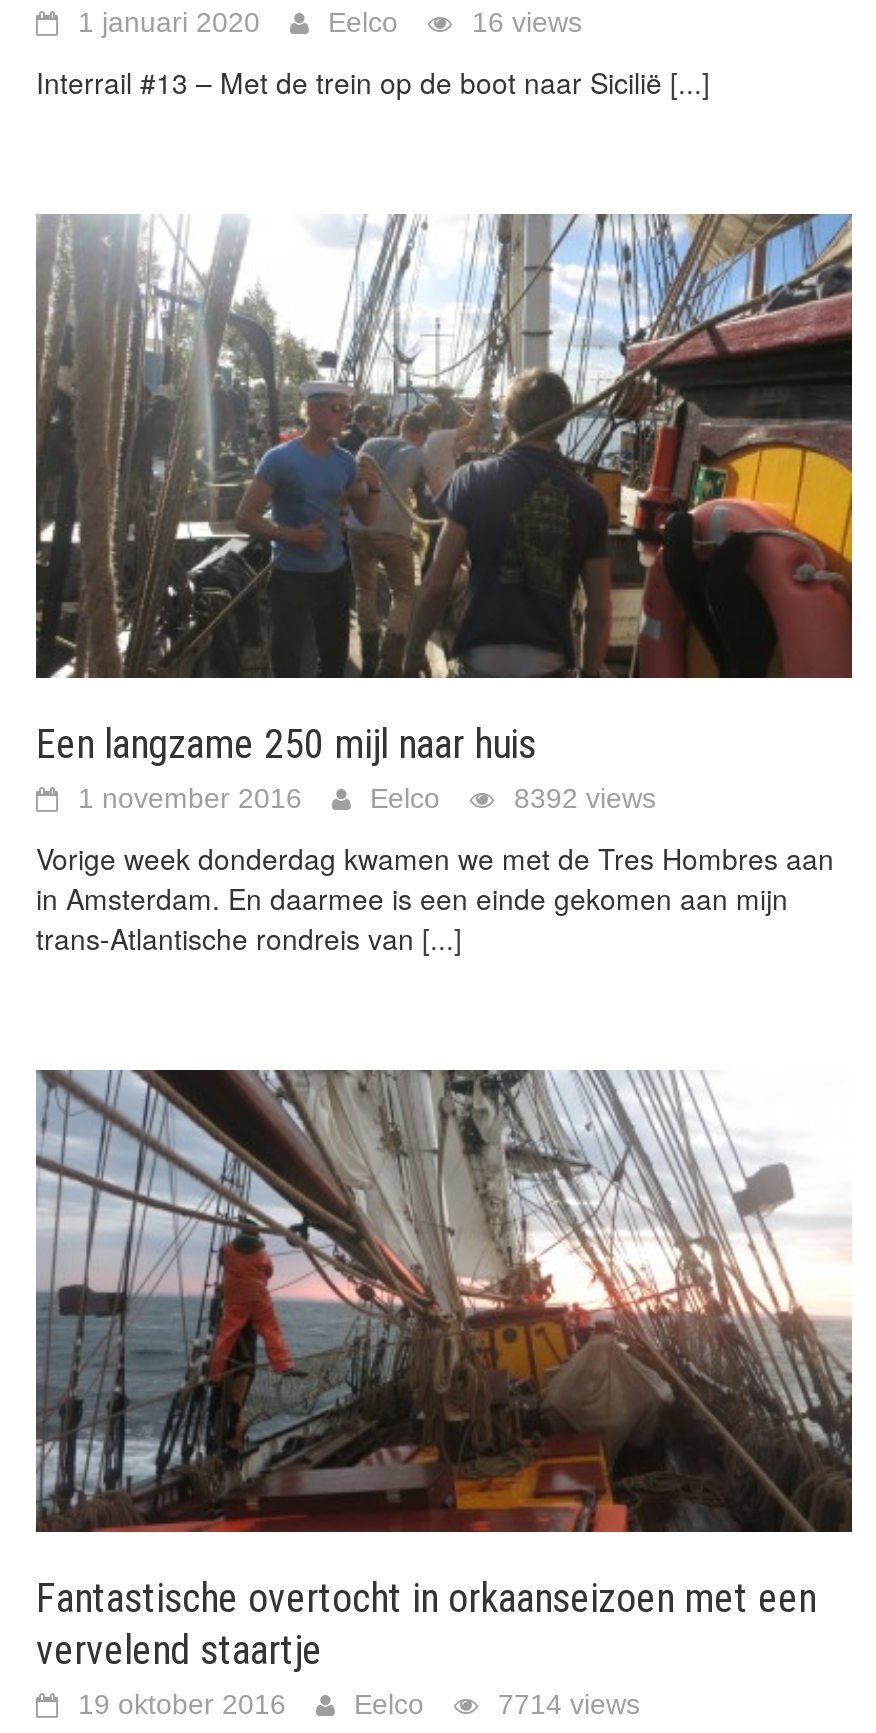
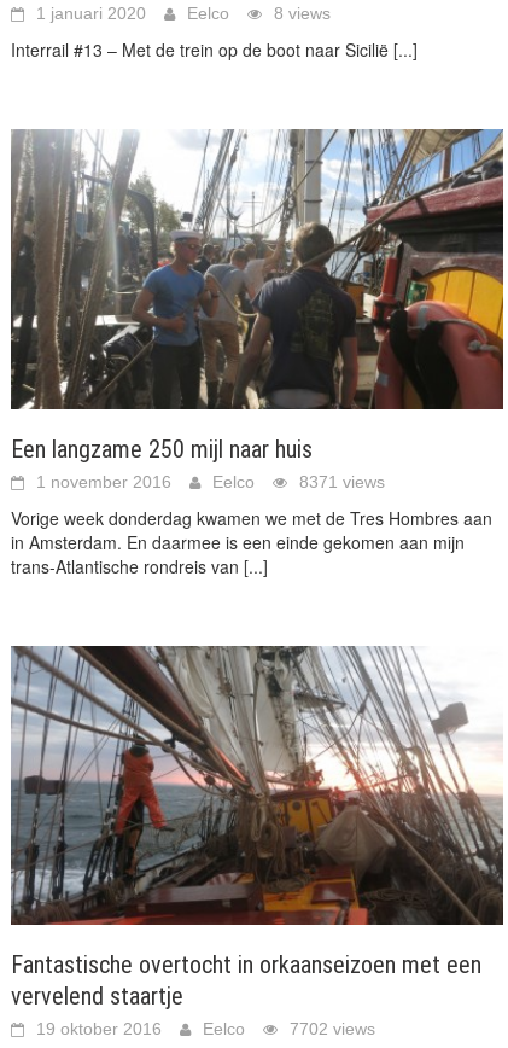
- 16 views
+ 8 views

- 8392 views
+ 8371 views

- 7714 views
+ 7702 views
